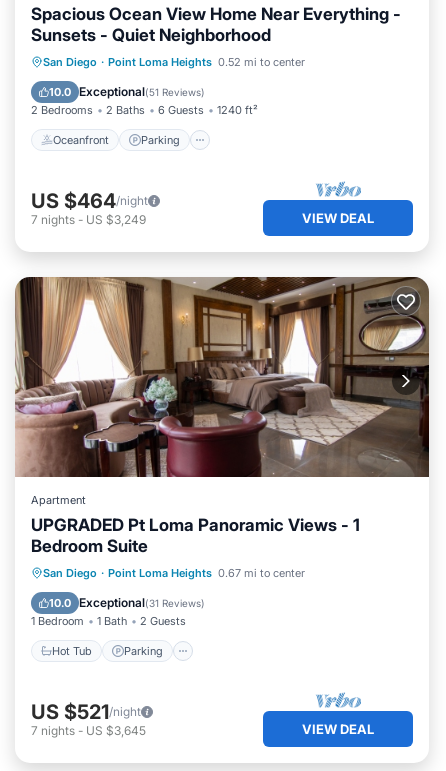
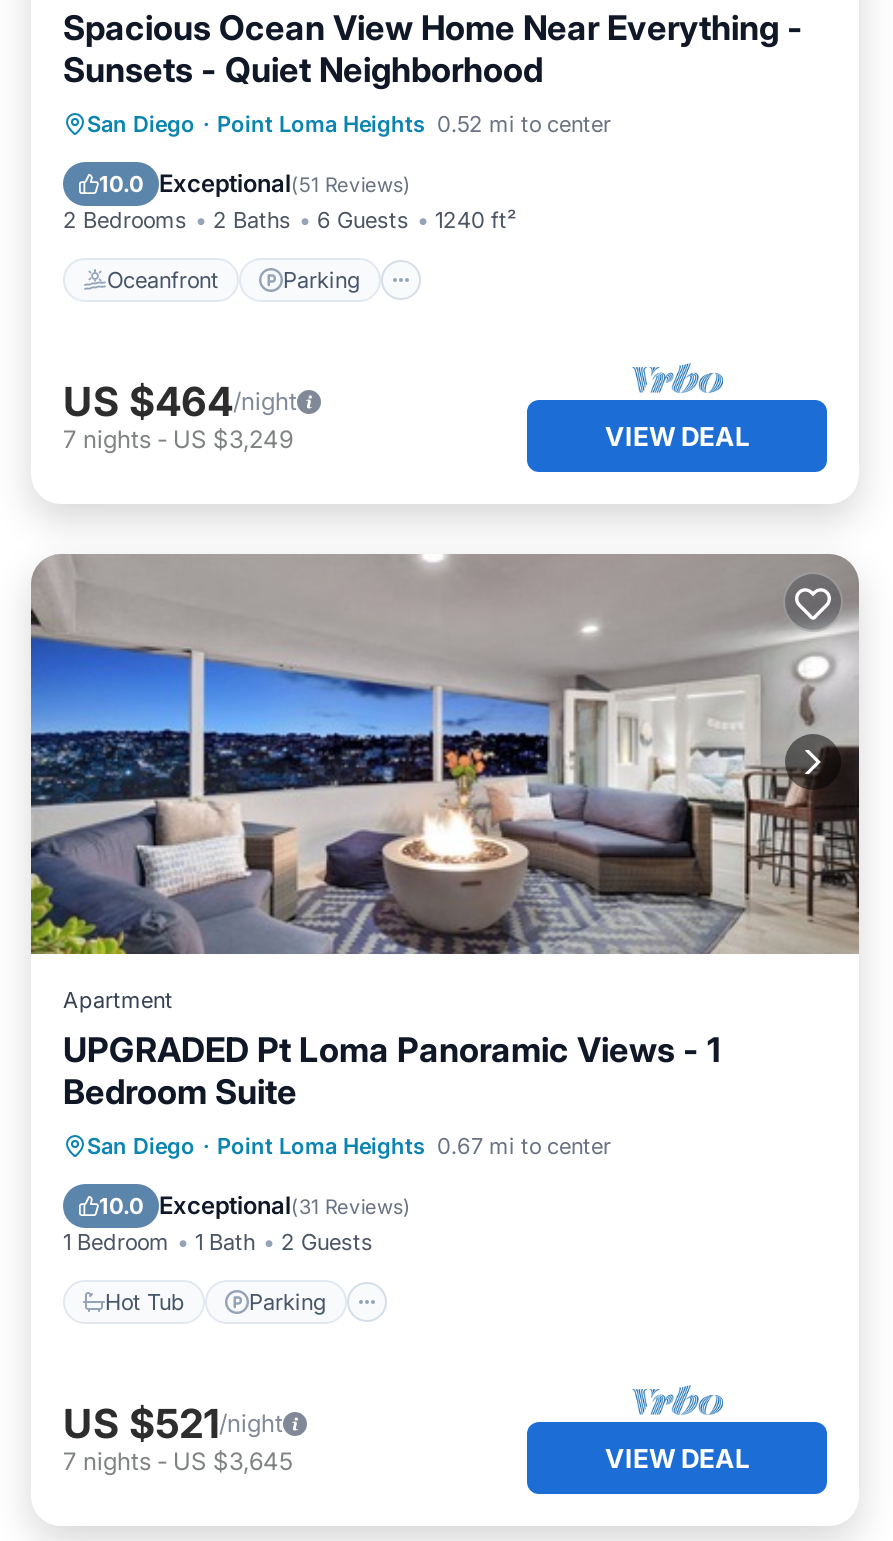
- [image]
+ [image]
